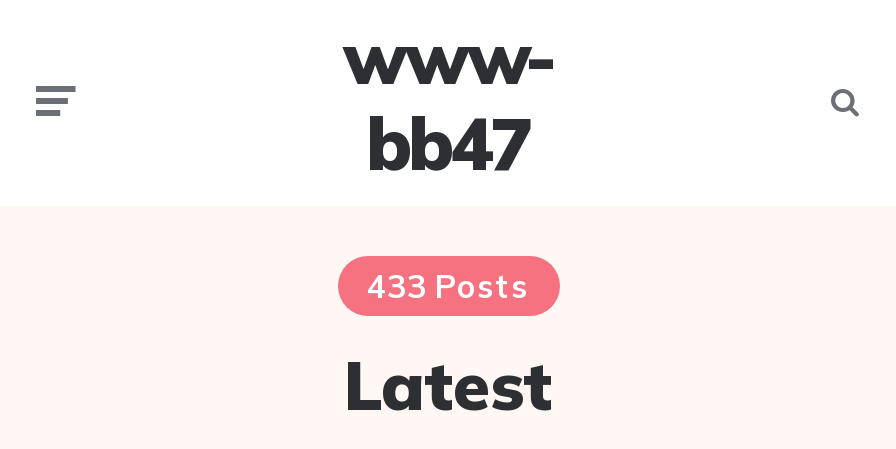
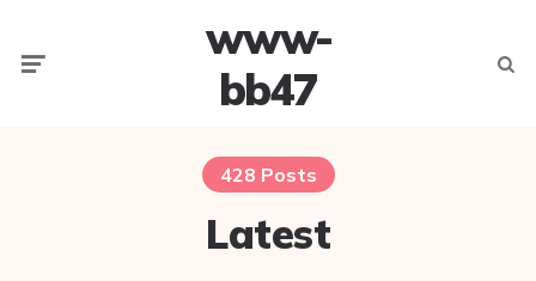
- 433 Posts
+ 428 Posts
